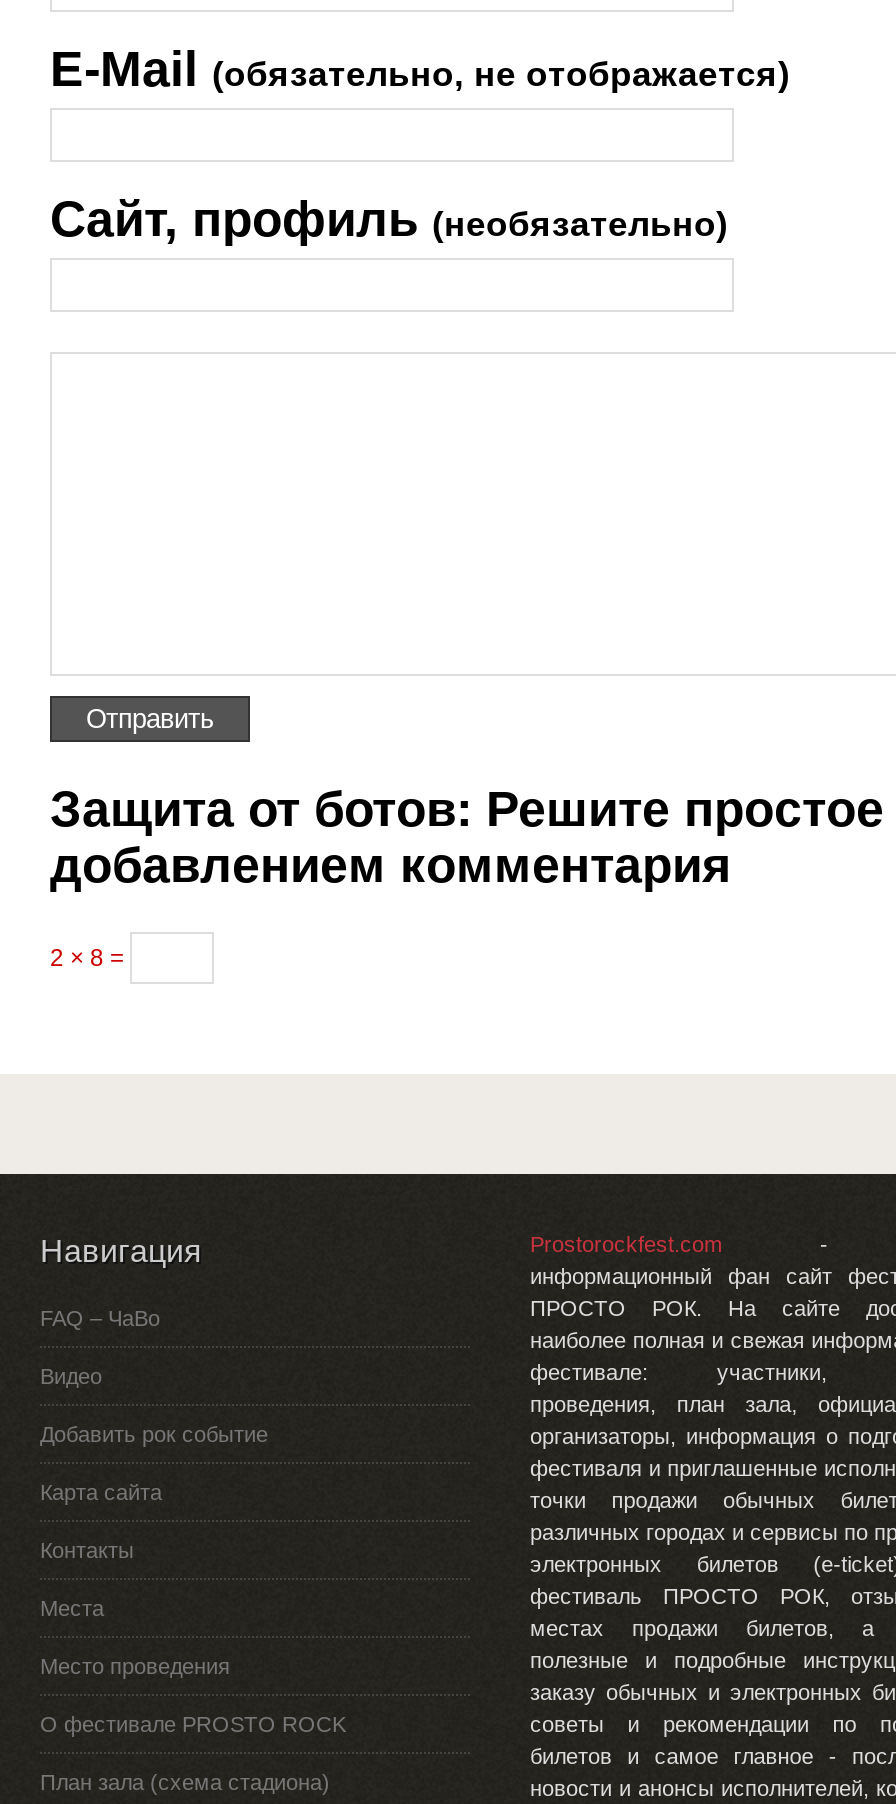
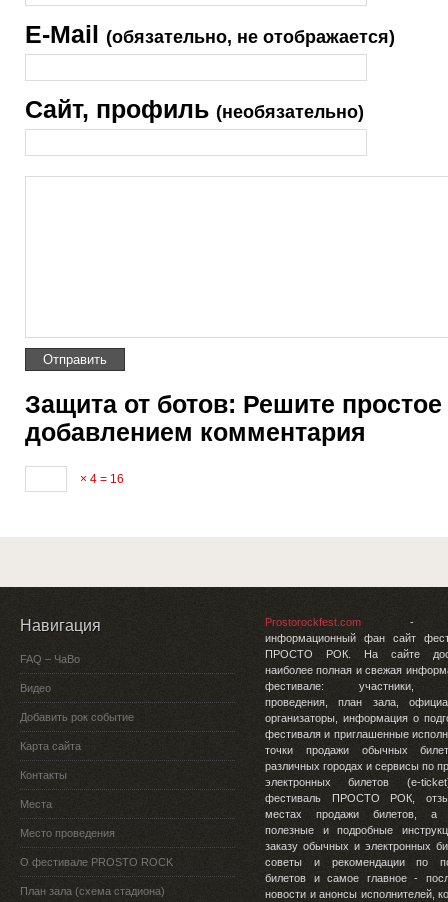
- 2 × 8 =
+ × 4 = 16
